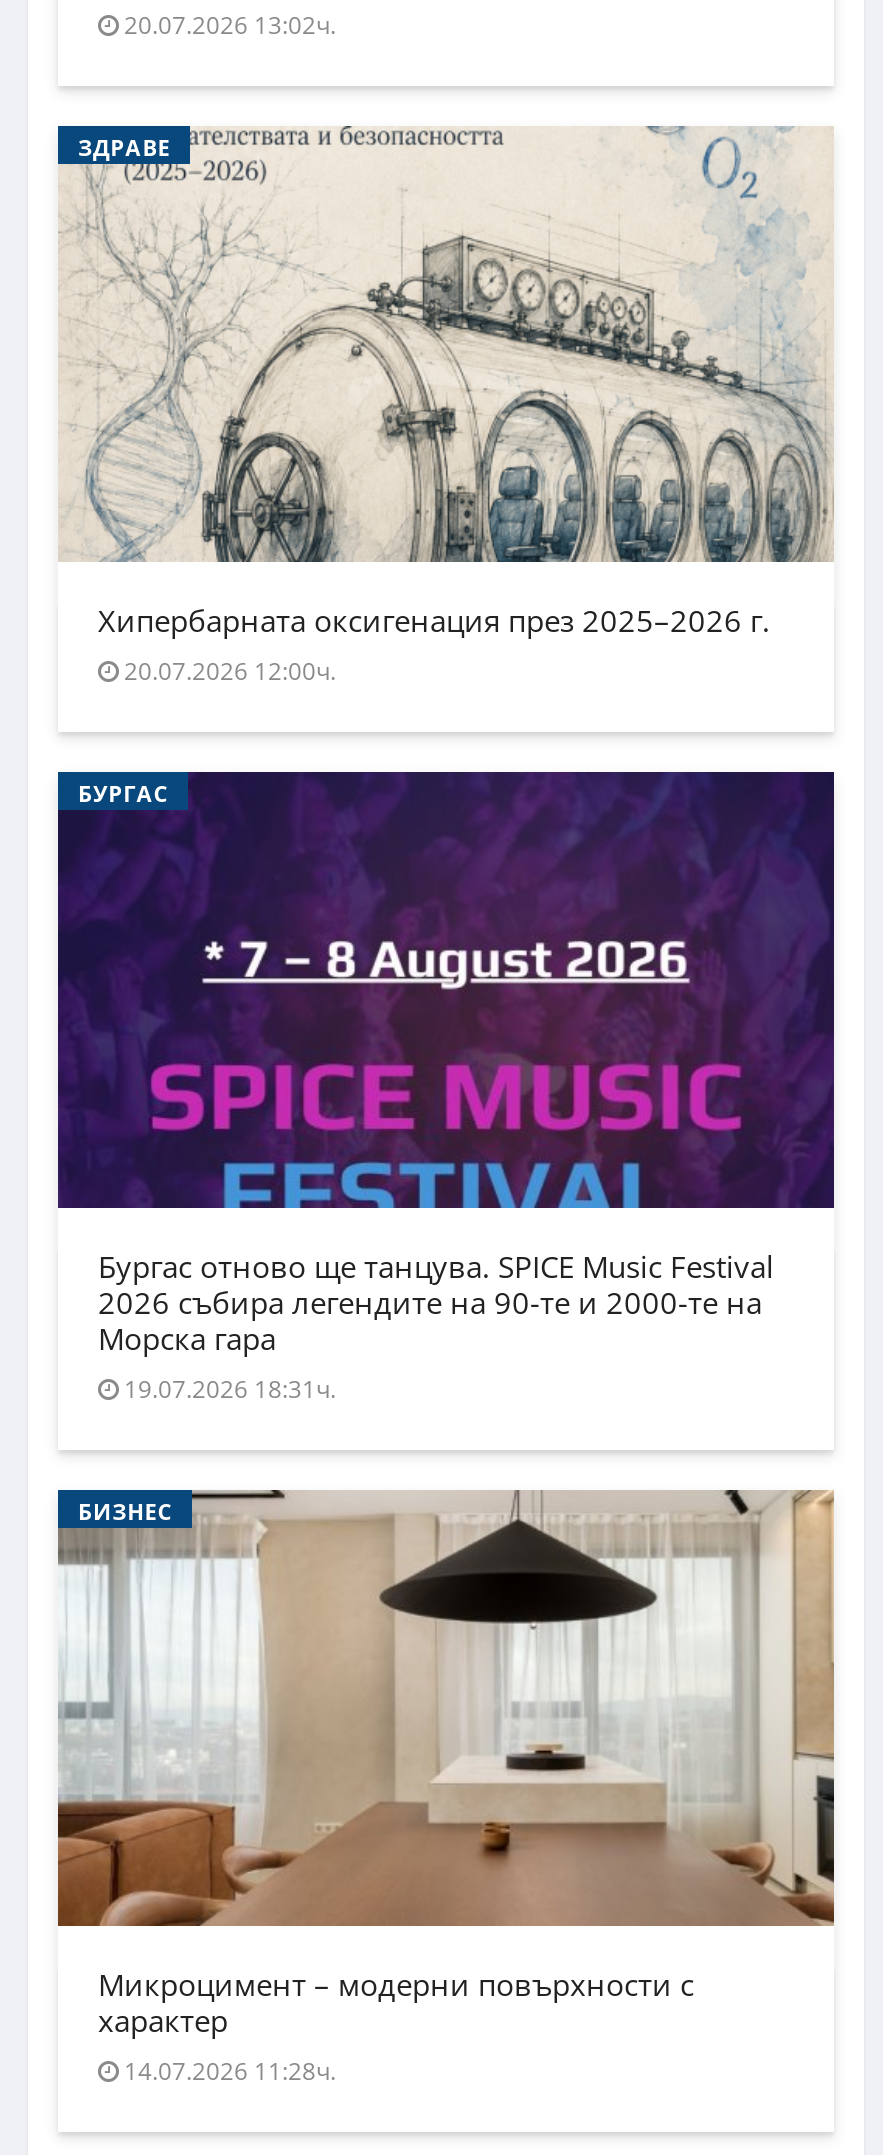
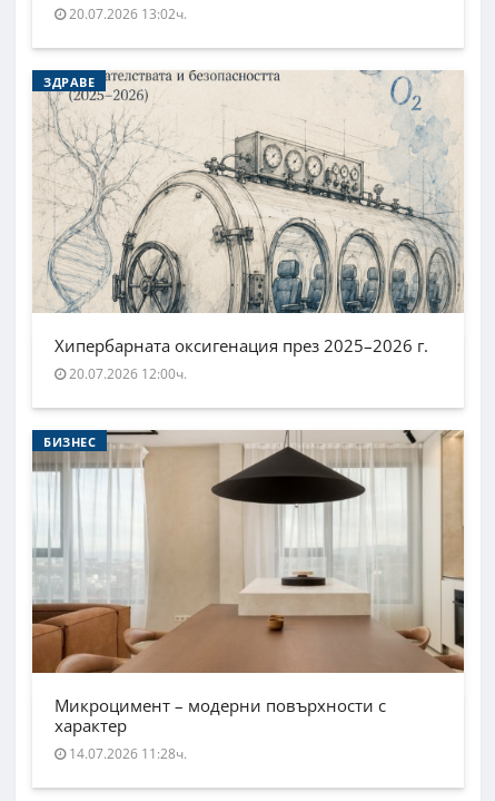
- [image]
- БУРГАС

- Бургас отново ще танцува. SPICE Music Festival
- 2026 събира легендите на 90-те и 2000-те на
- Морска гара
- 19.07.2026 18:31ч.
